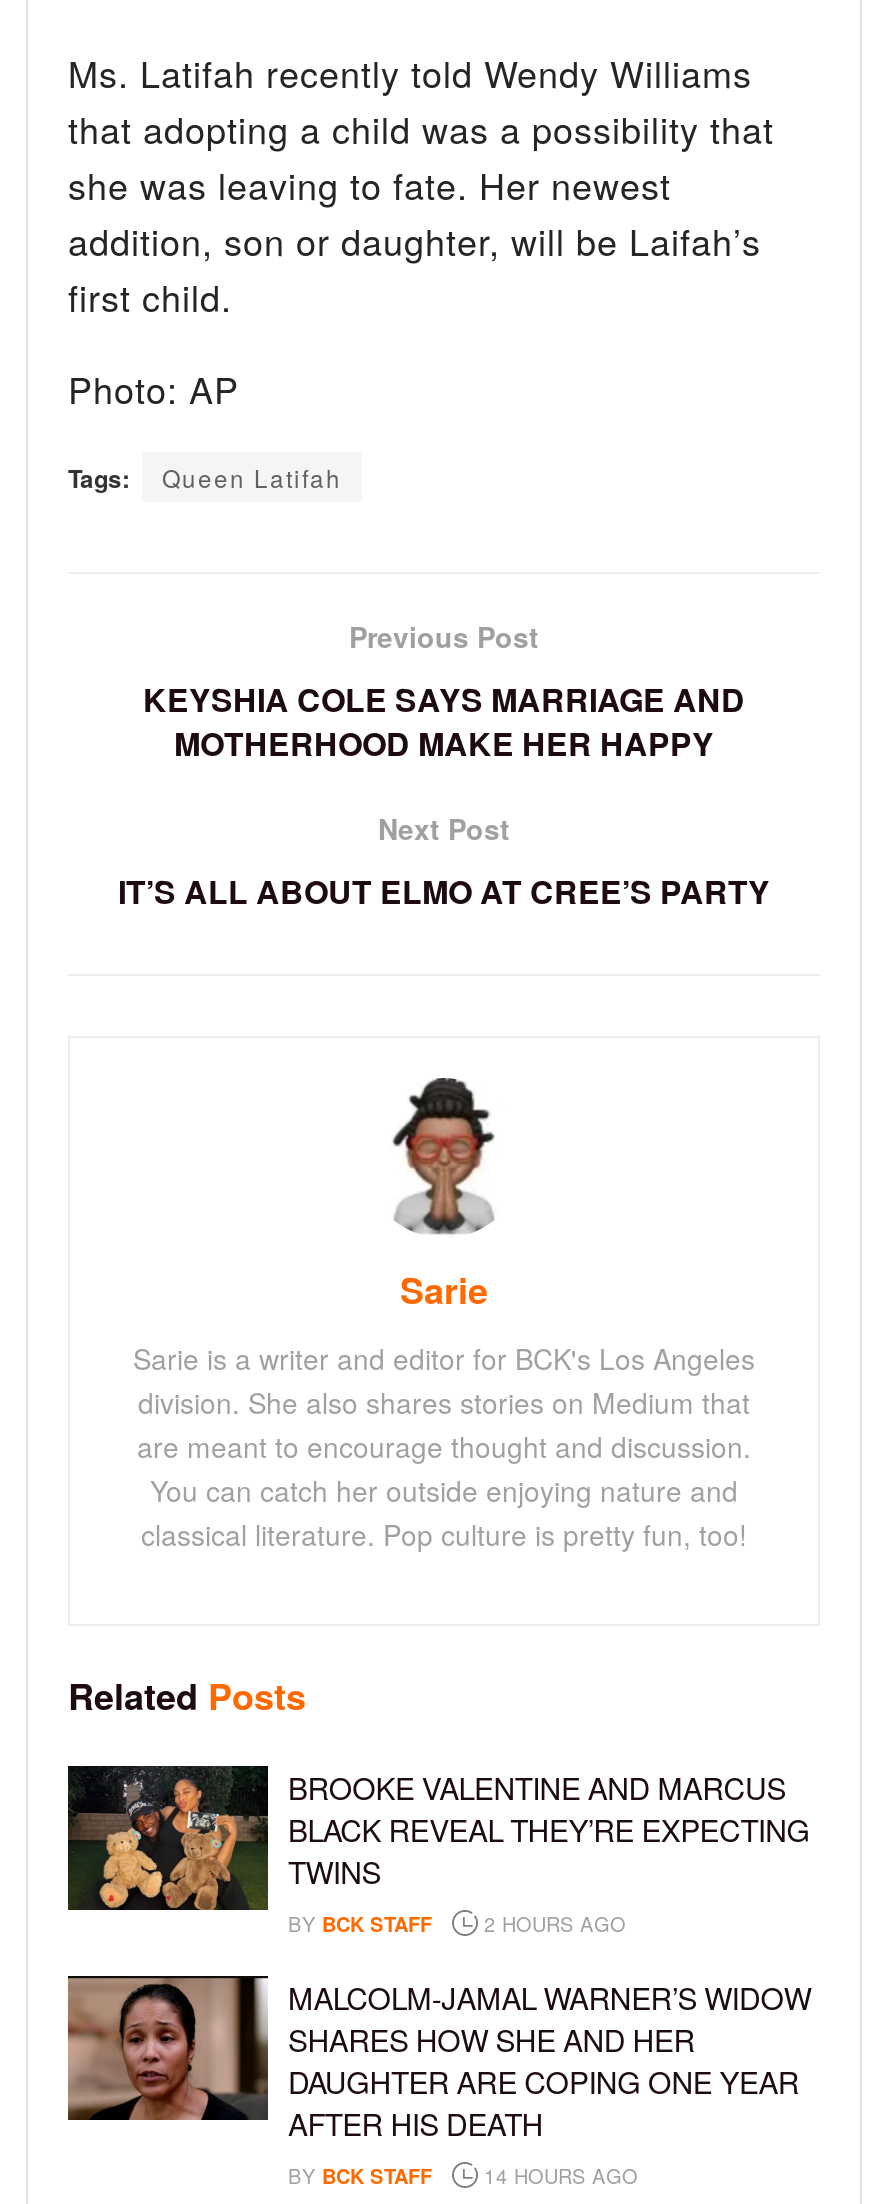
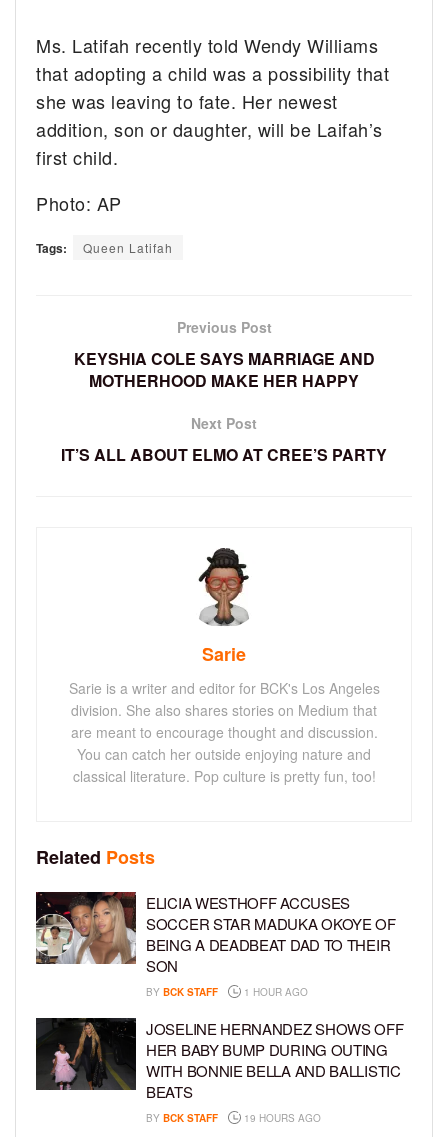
- [image]
- BROOKE VALENTINE AND MARCUS
- BLACK REVEAL THEY’RE EXPECTING
- TWINS
+ [image]
+ ELICIA WESTHOFF ACCUSES
+ SOCCER STAR MADUKA OKOYE OF
+ BEING A DEADBEAT DAD TO THEIR
+ SON

- BY BCK STAFF 2 HOURS AGO
+ BY BCK STAFF 1 HOUR AGO

- [image]
- MALCOLM-JAMAL WARNER’S WIDOW
- SHARES HOW SHE AND HER
- DAUGHTER ARE COPING ONE YEAR
- AFTER HIS DEATH
+ [image]
+ JOSELINE HERNANDEZ SHOWS OFF
+ HER BABY BUMP DURING OUTING
+ WITH BONNIE BELLA AND BALLISTIC
+ BEATS

- BY BCK STAFF 14 HOURS AGO
+ BY BCK STAFF 19 HOURS AGO
